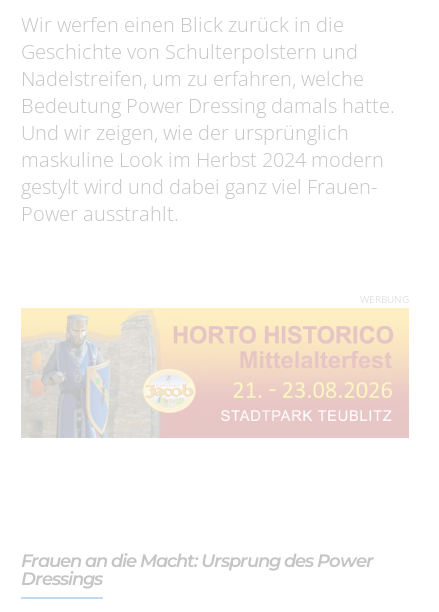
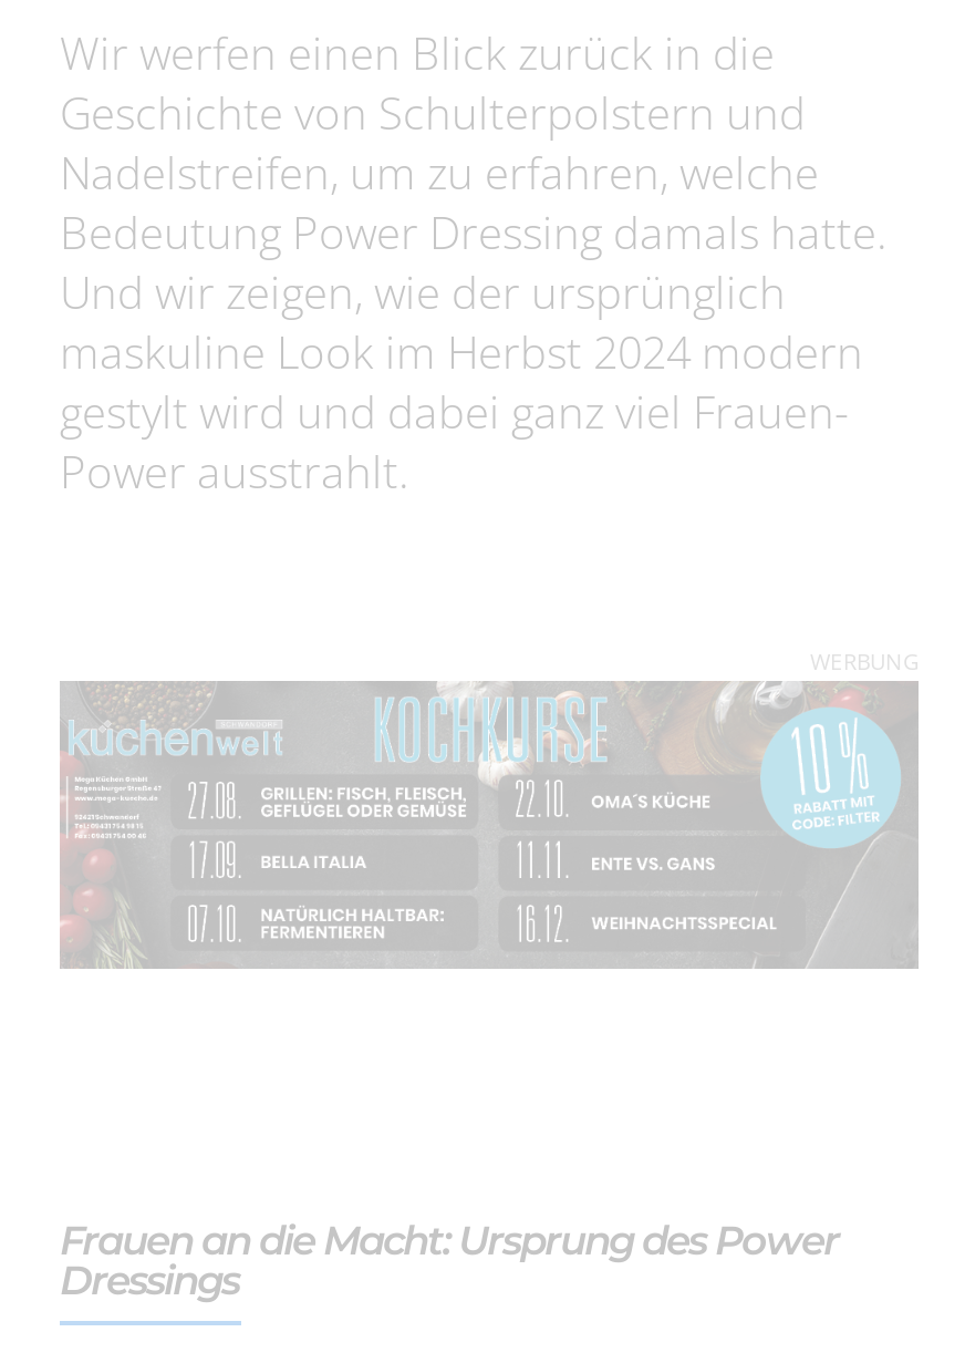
- [image]
+ [image]
